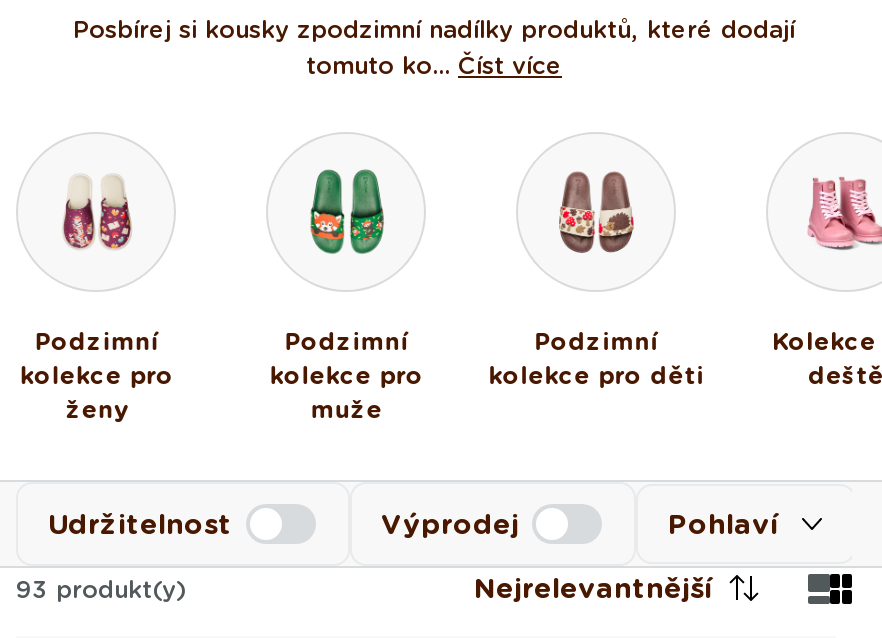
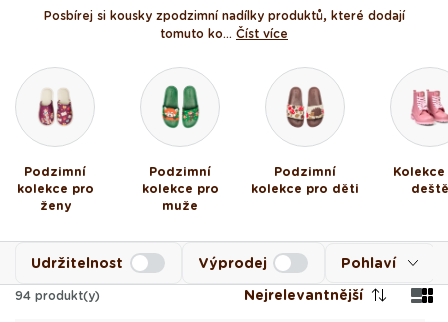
- 93 produkt(y)
+ 94 produkt(y)
